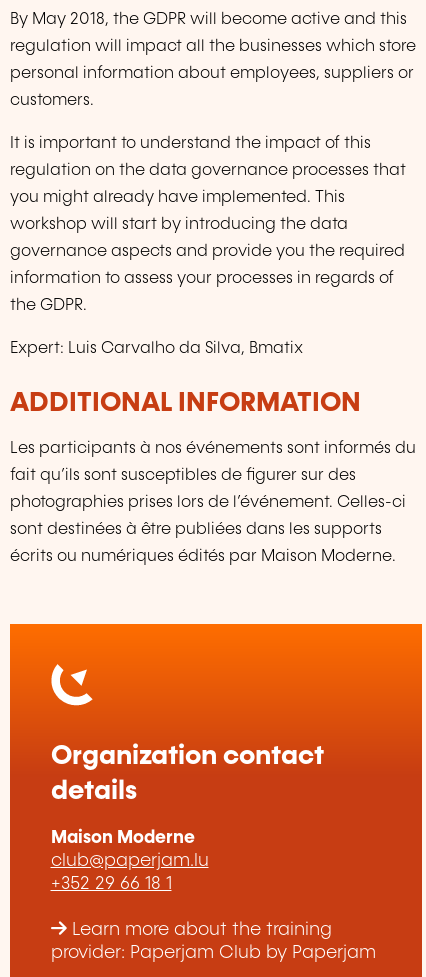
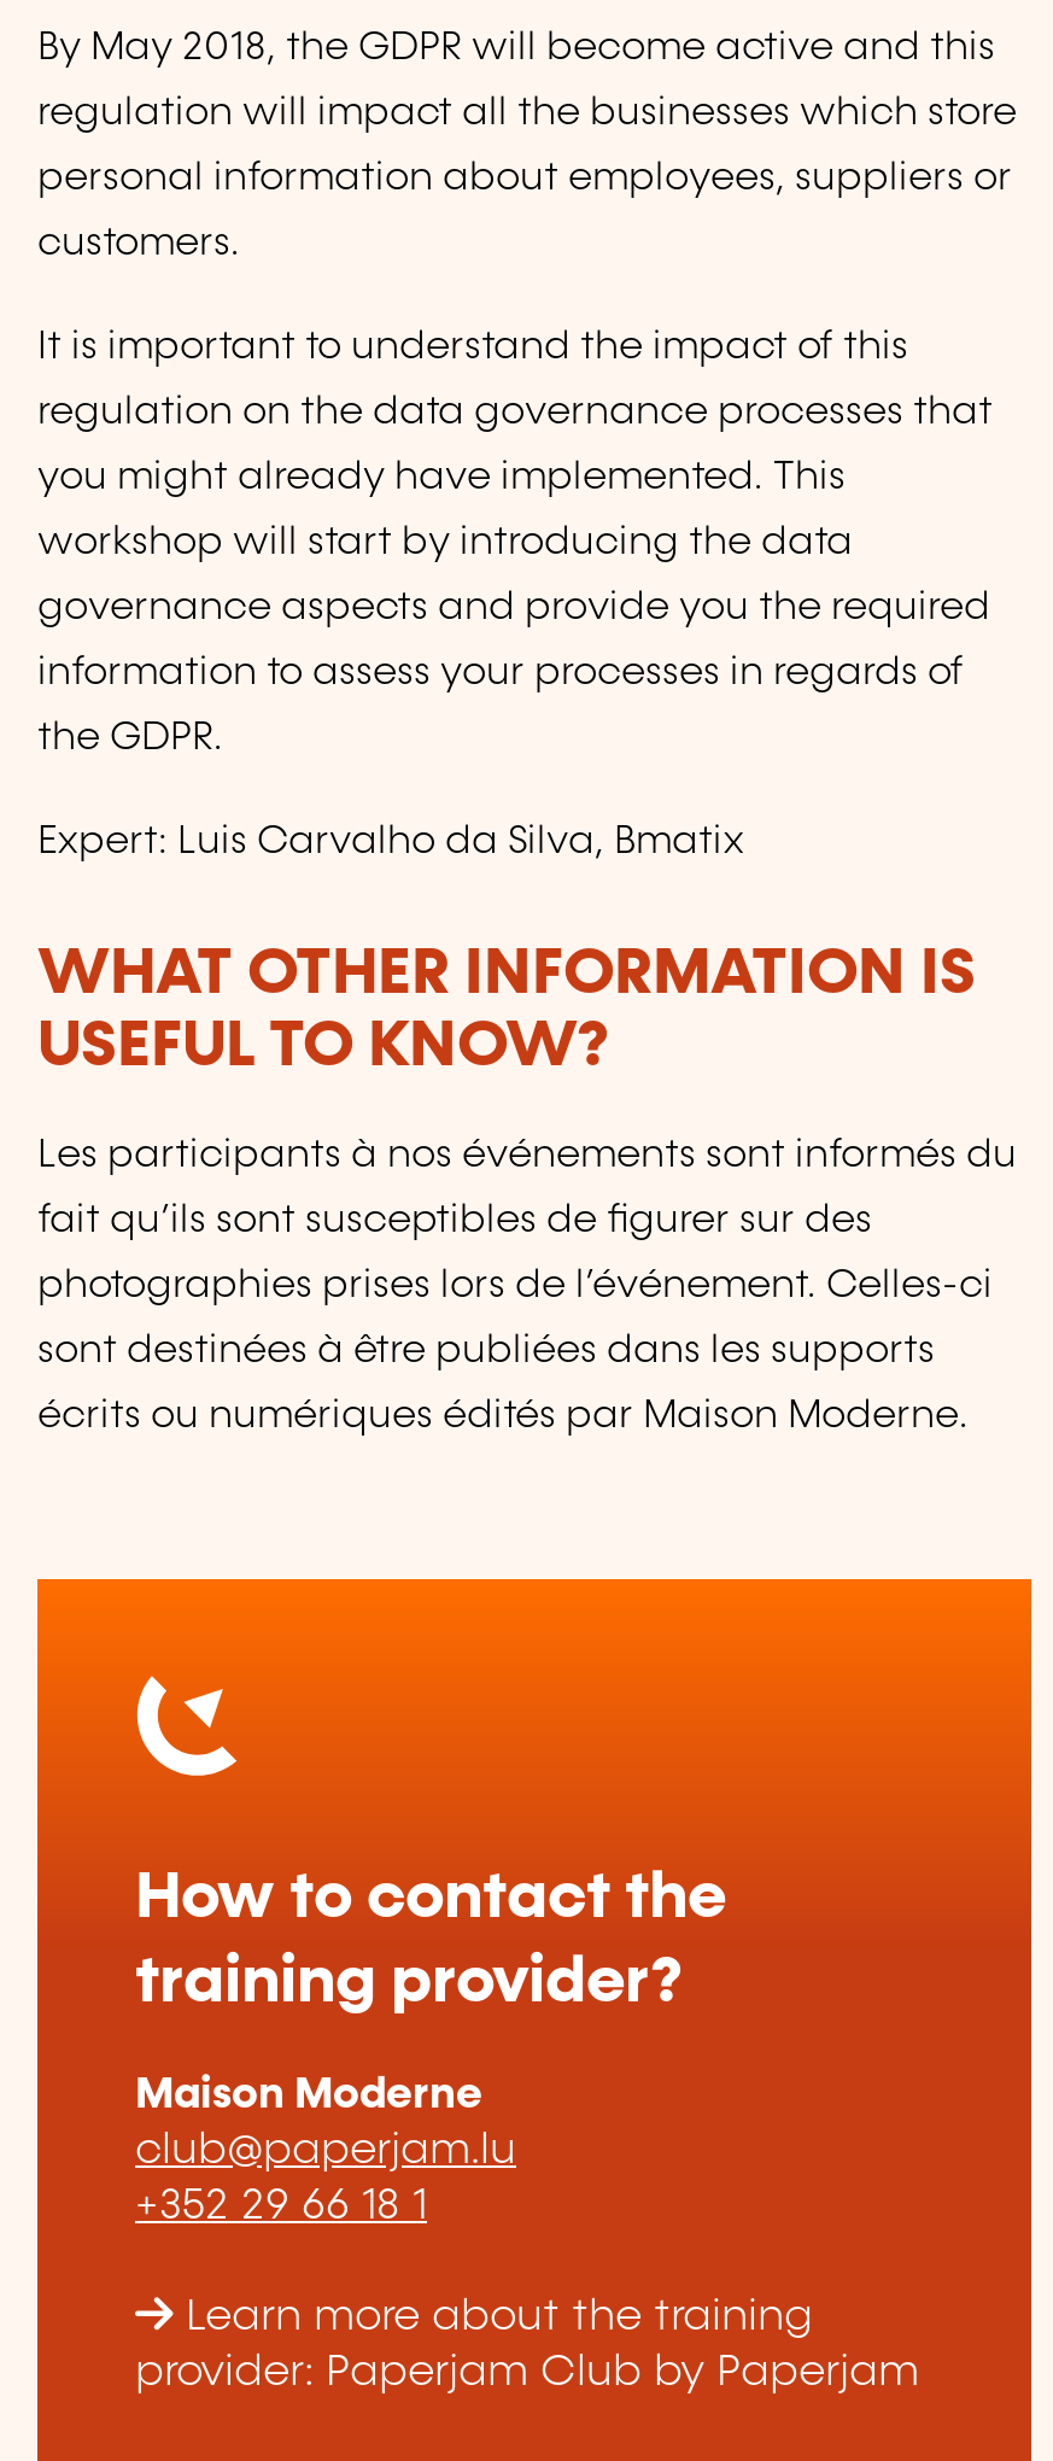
- ADDITIONAL INFORMATION
+ WHAT OTHER INFORMATION IS
+ USEFUL TO KNOW?

- Organization contact
- details
+ How to contact the
+ training provider?
